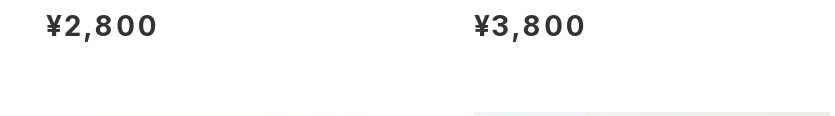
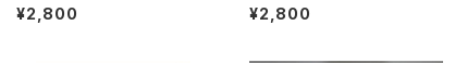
- ¥3,800
+ ¥2,800
